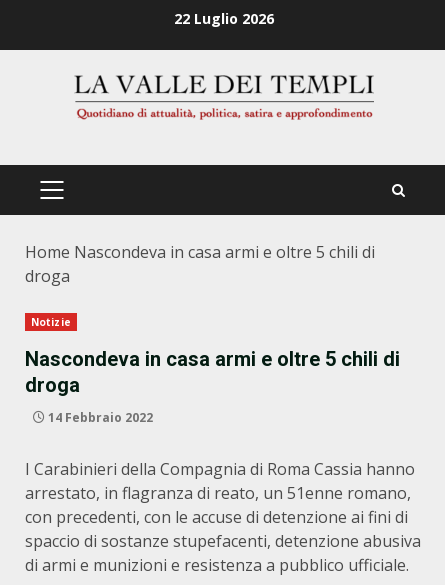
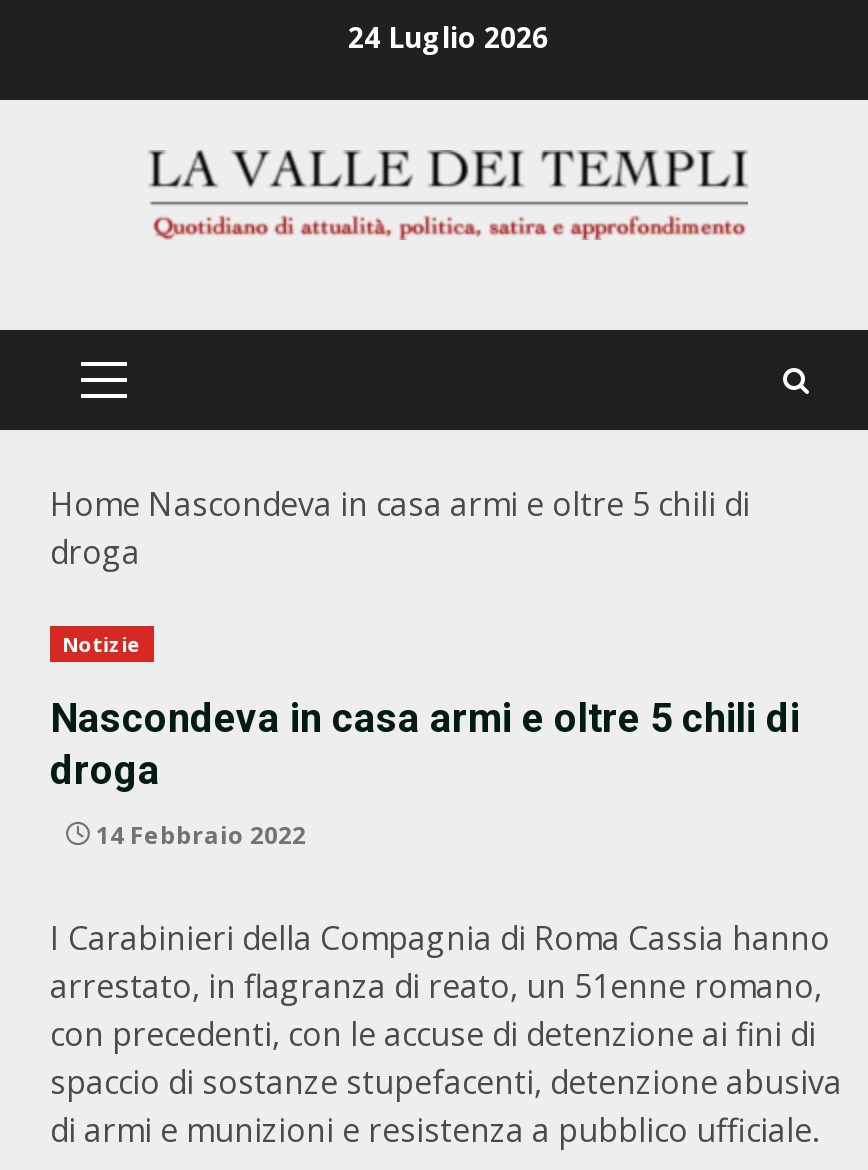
- 22 Luglio 2026
+ 24 Luglio 2026
